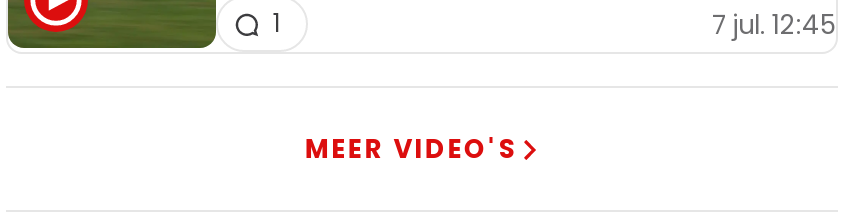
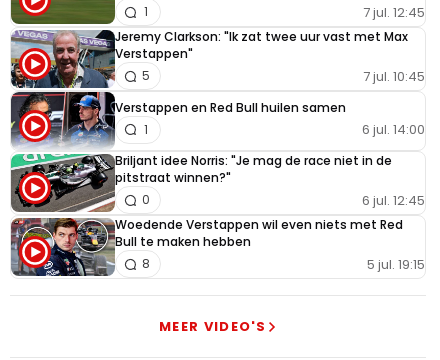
+ [image]
+ Jeremy Clarkson: "Ik zat twee uur vast met Max
+ Verstappen"
+ 7 jul. 10:45
+ 5
+ Verstappen en Red Bull huilen samen
+ 6 jul. 14:00
+ 1
+ Briljant idee Norris: "Je mag de race niet in de
+ pitstraat winnen?"
+ 6 jul. 12:45
+ 0
+ Woedende Verstappen wil even niets met Red
+ Bull te maken hebben
+ 5 jul. 19:15
+ 8
